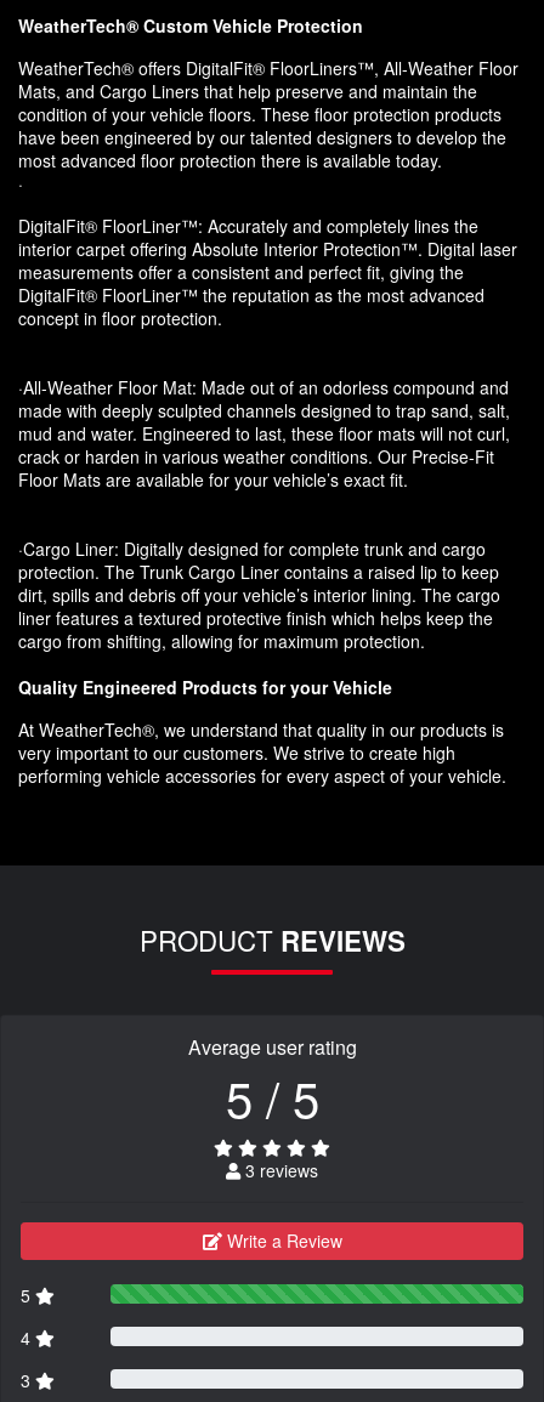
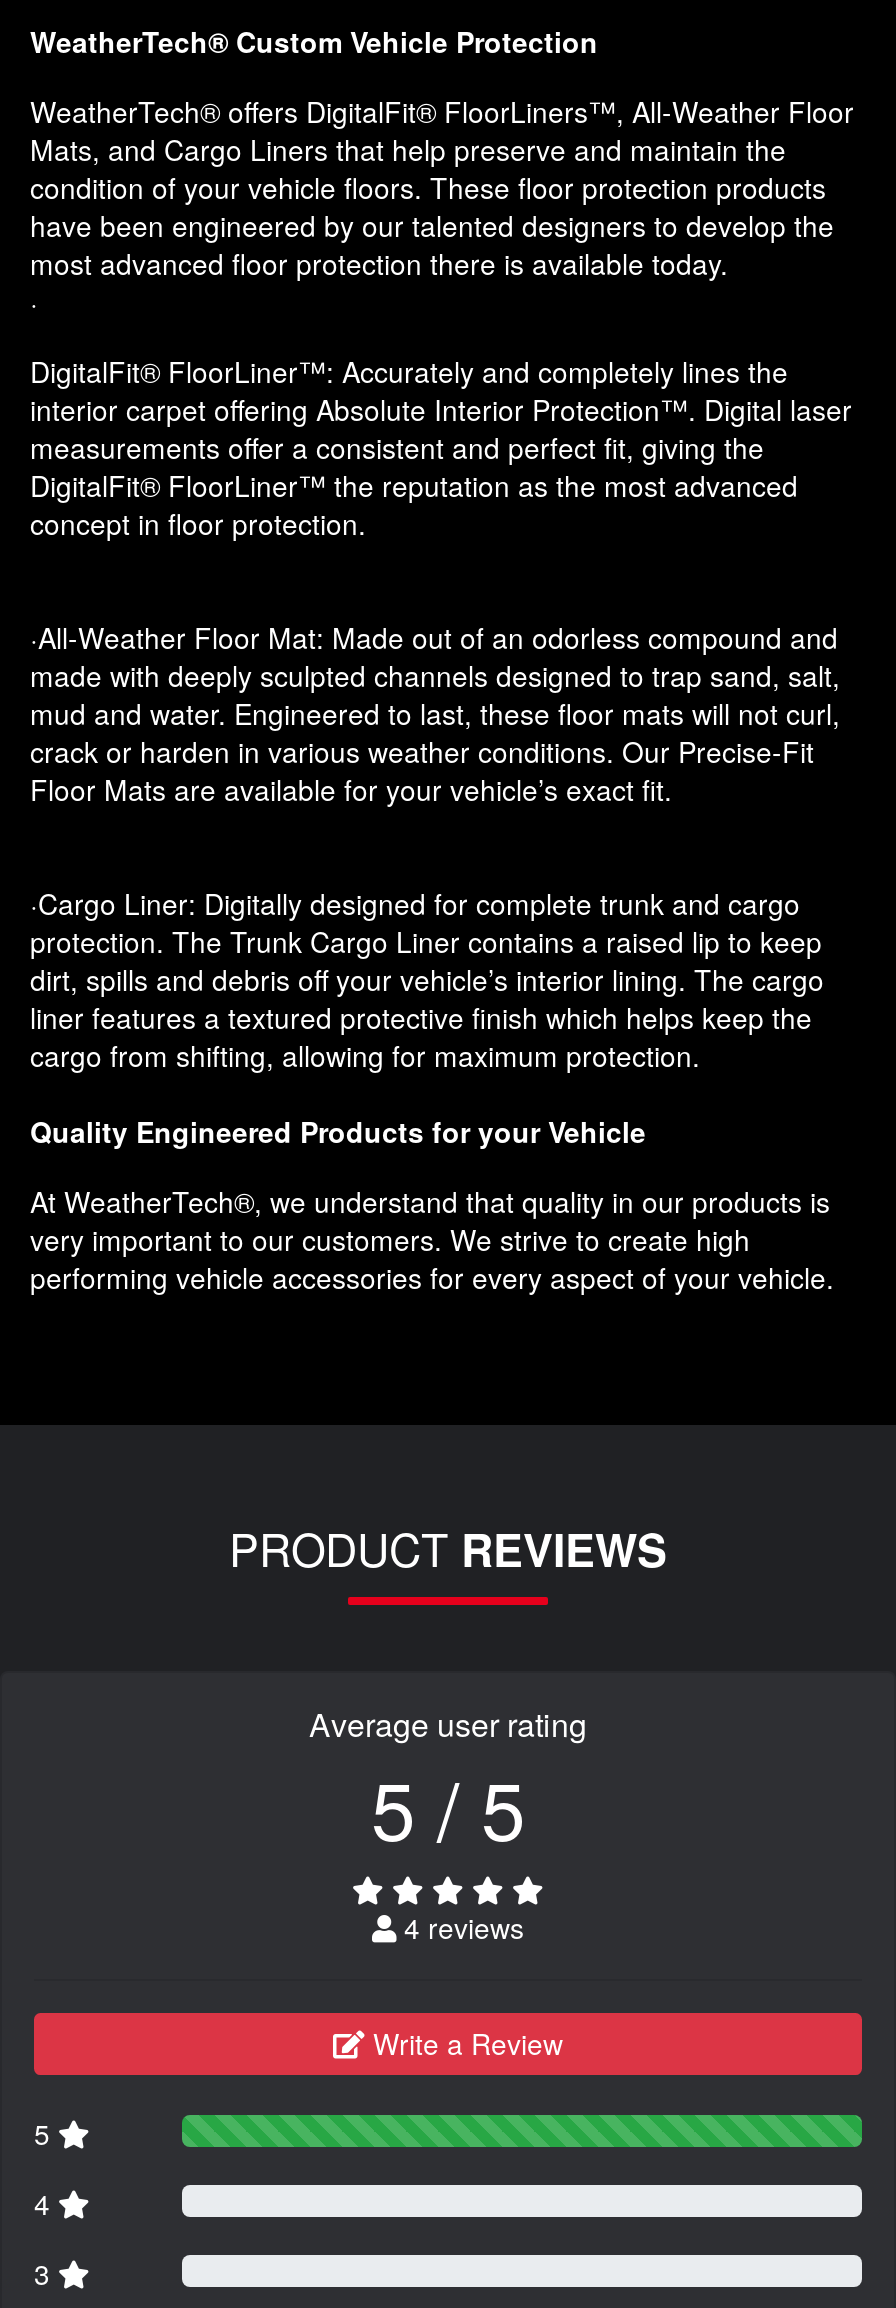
- 3 reviews
+ 4 reviews
